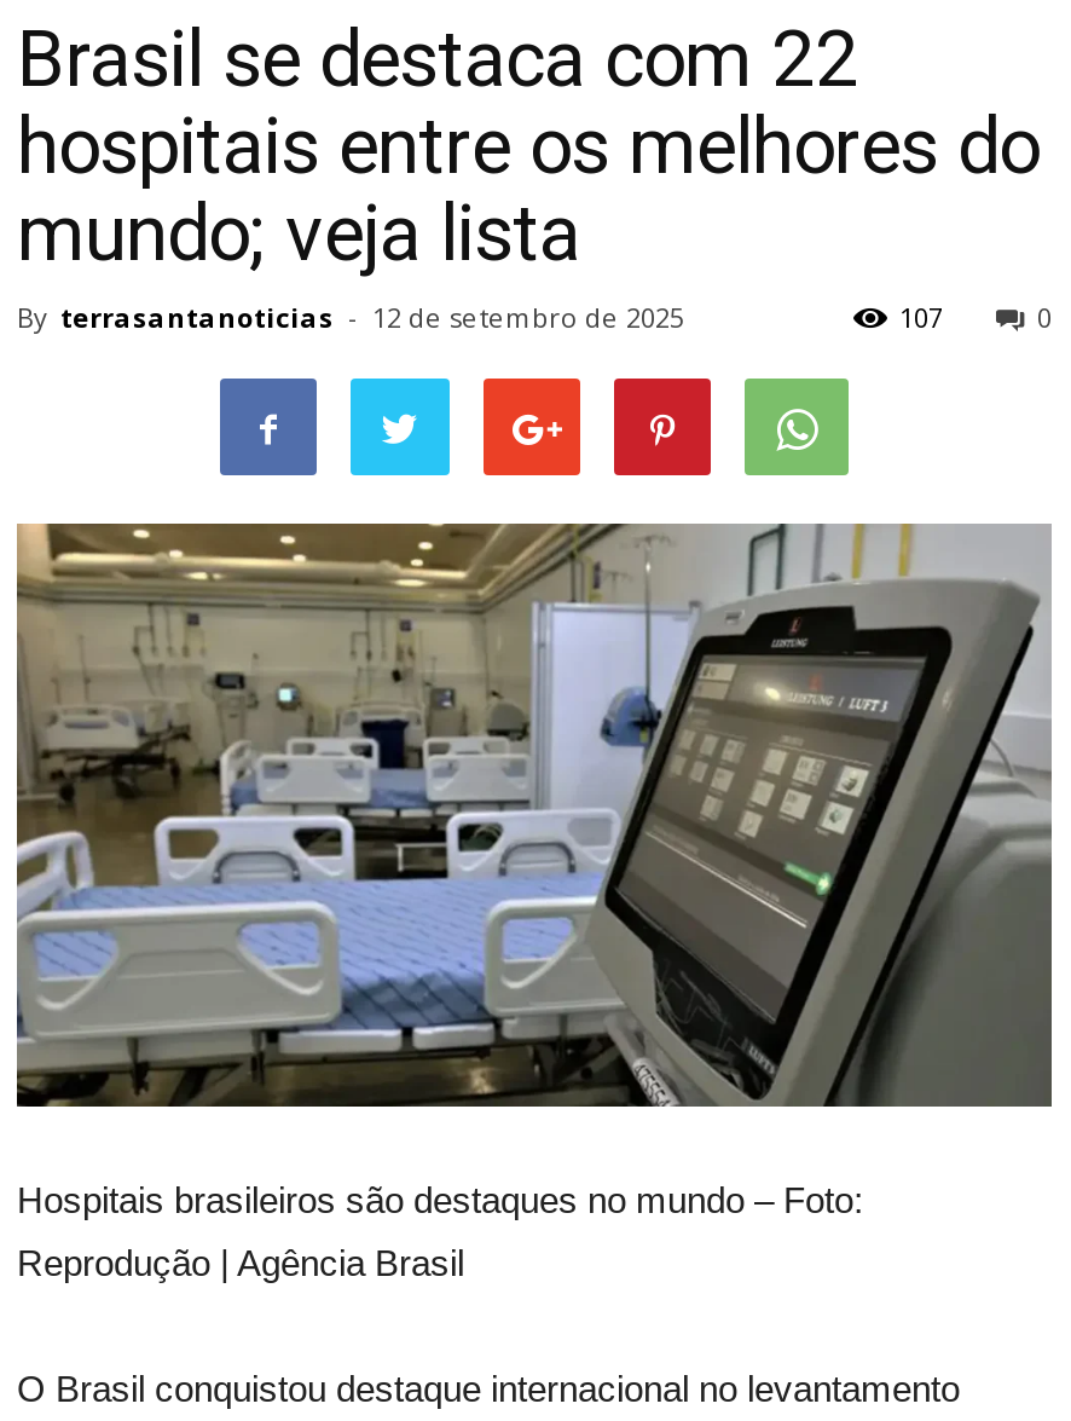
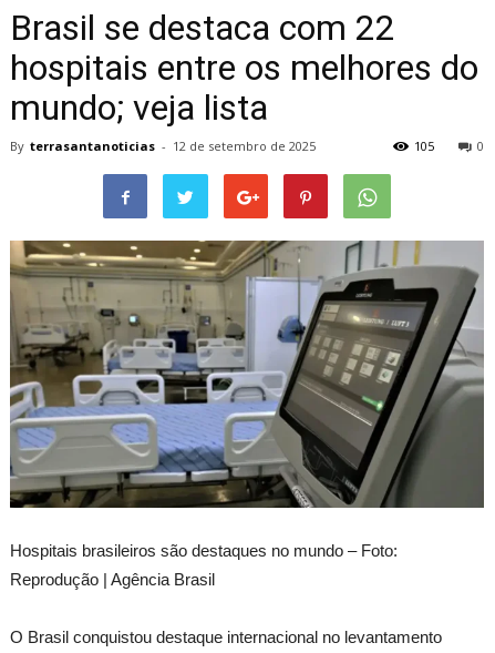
- 107
+ 105
